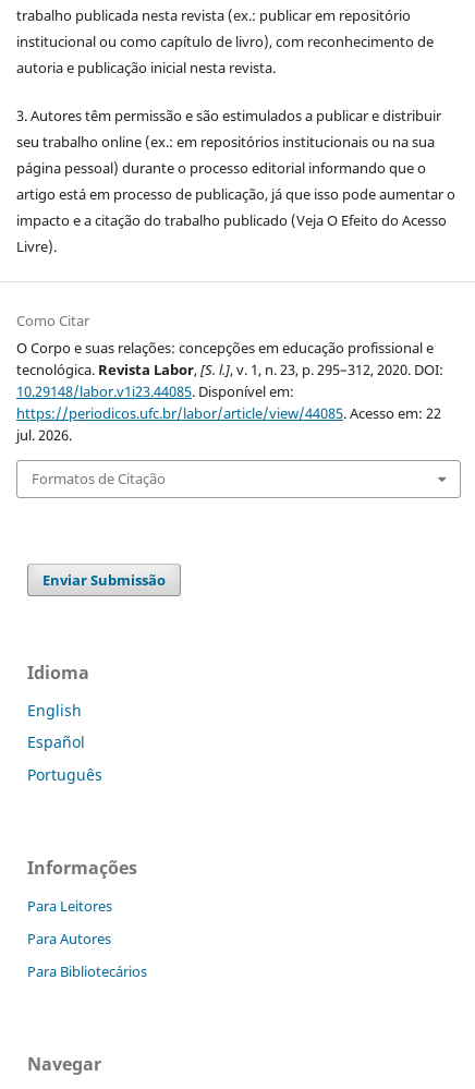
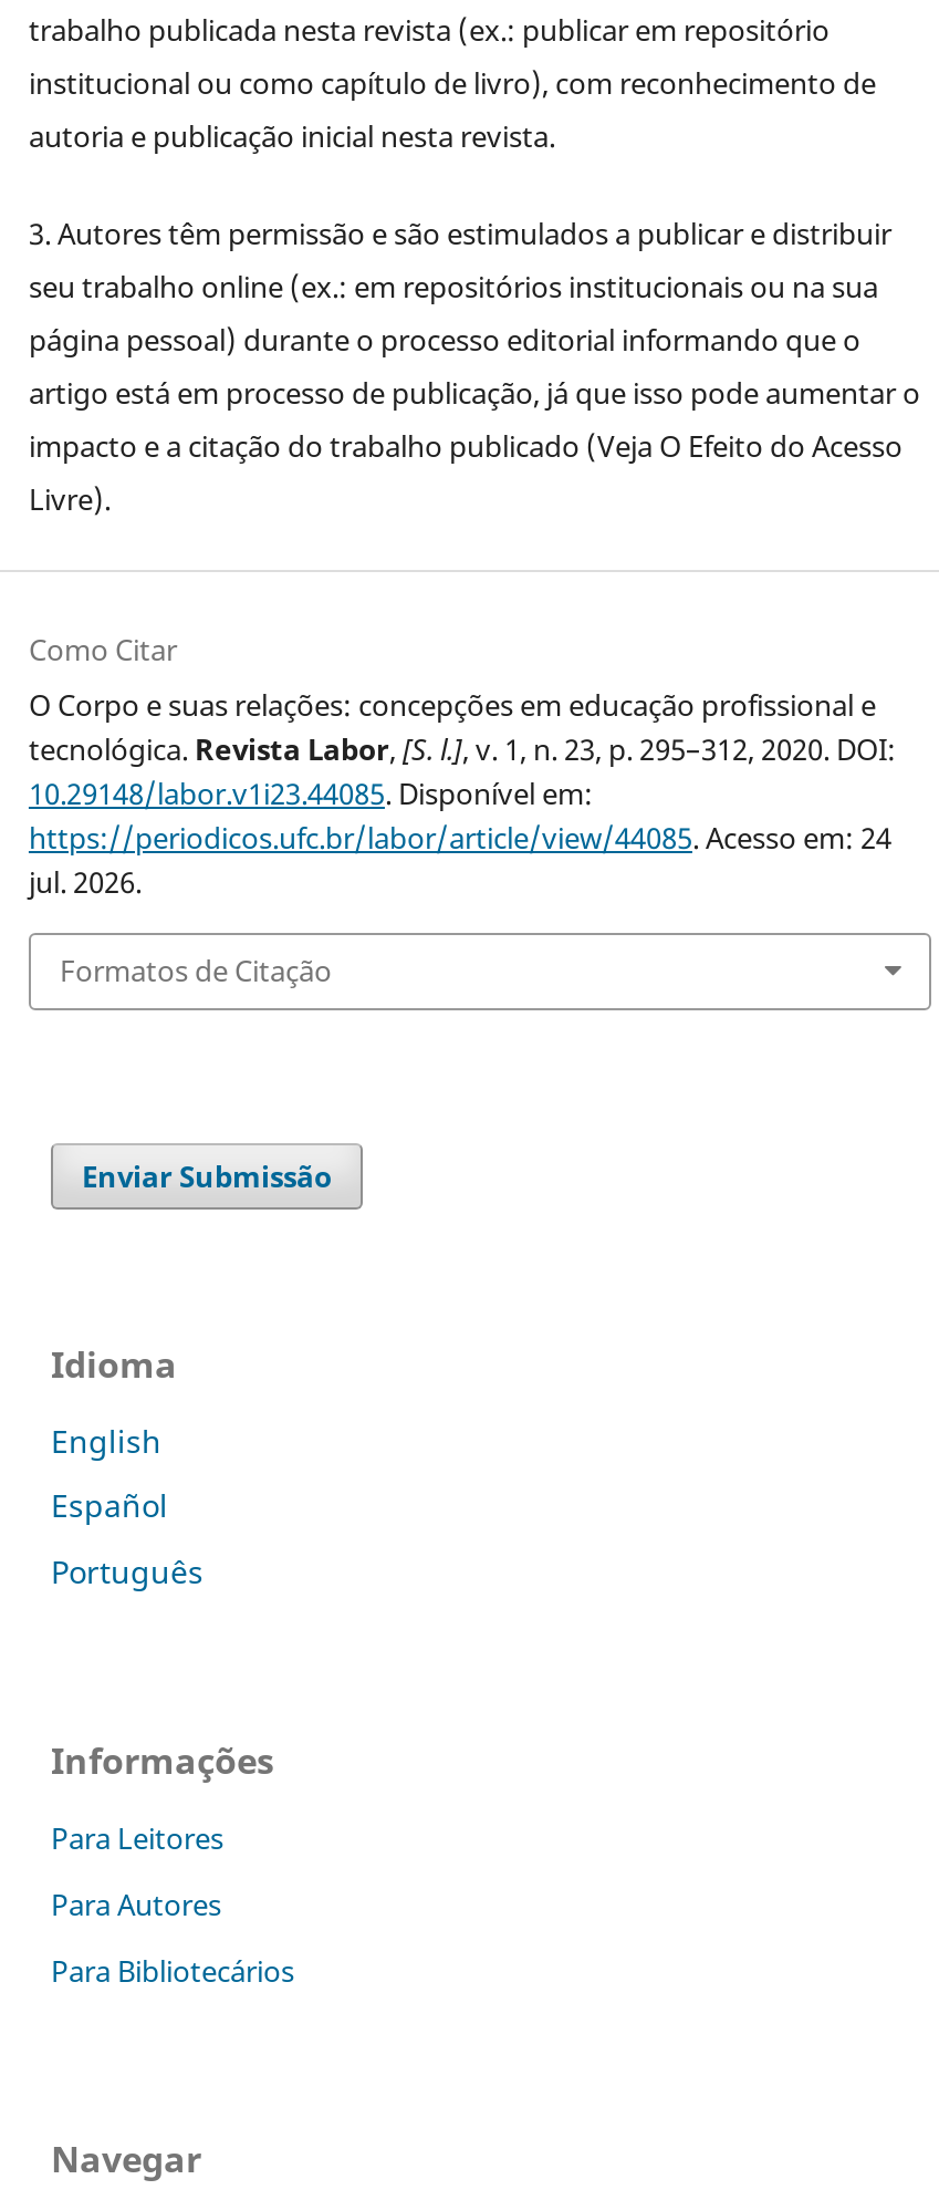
- https://periodicos.ufc.br/labor/article/view/44085. Acesso em: 22
+ https://periodicos.ufc.br/labor/article/view/44085. Acesso em: 24
